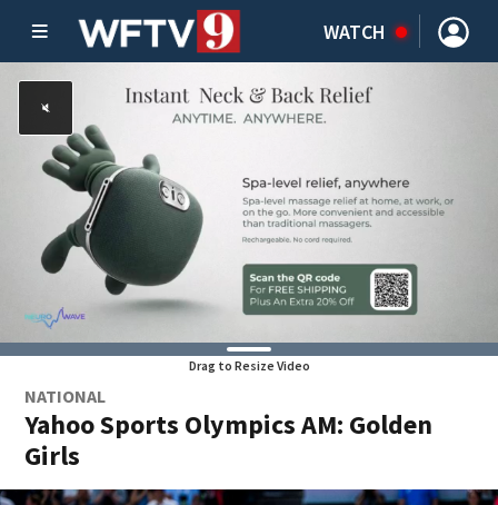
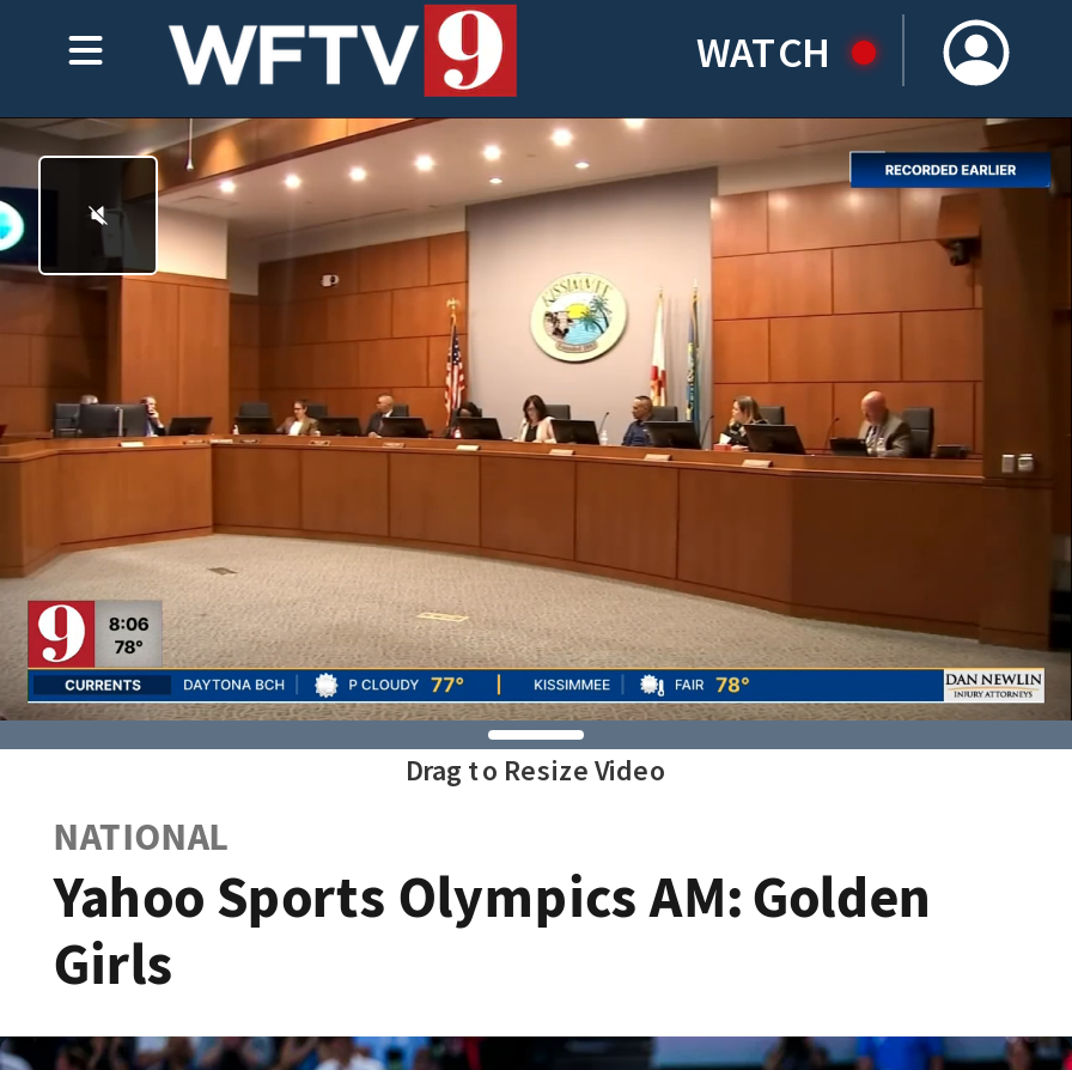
- [image]
+ [image]
